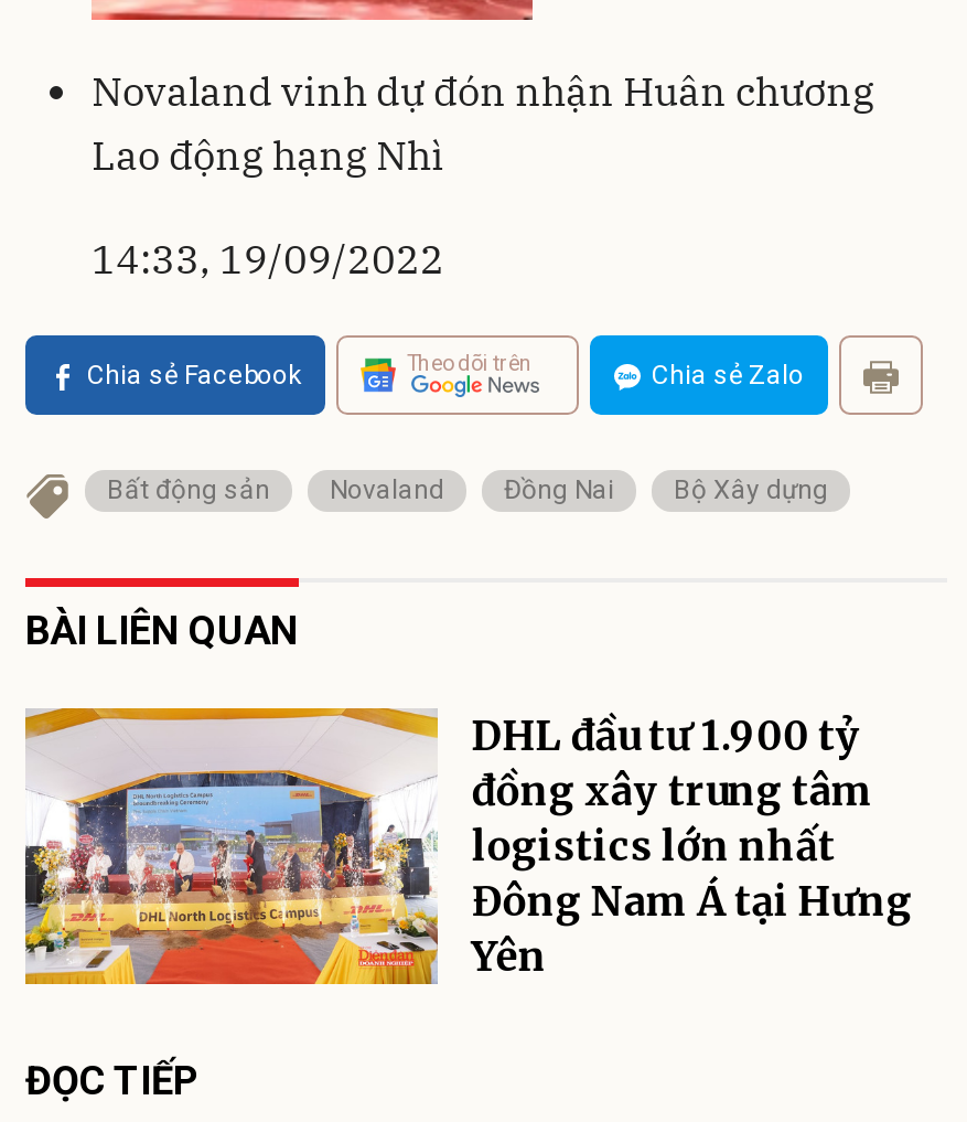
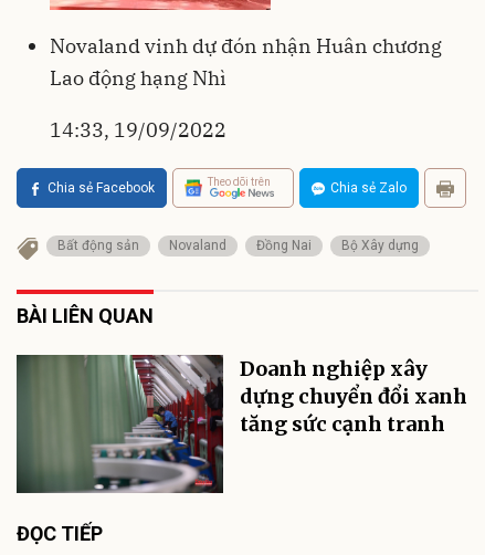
- [image]
- DHL đầu tư 1.900 tỷ
- đồng xây trung tâm
- logistics lớn nhất
- Đông Nam Á tại Hưng
- Yên
+ [image]
+ Doanh nghiệp xây
+ dựng chuyển đổi xanh
+ tăng sức cạnh tranh
